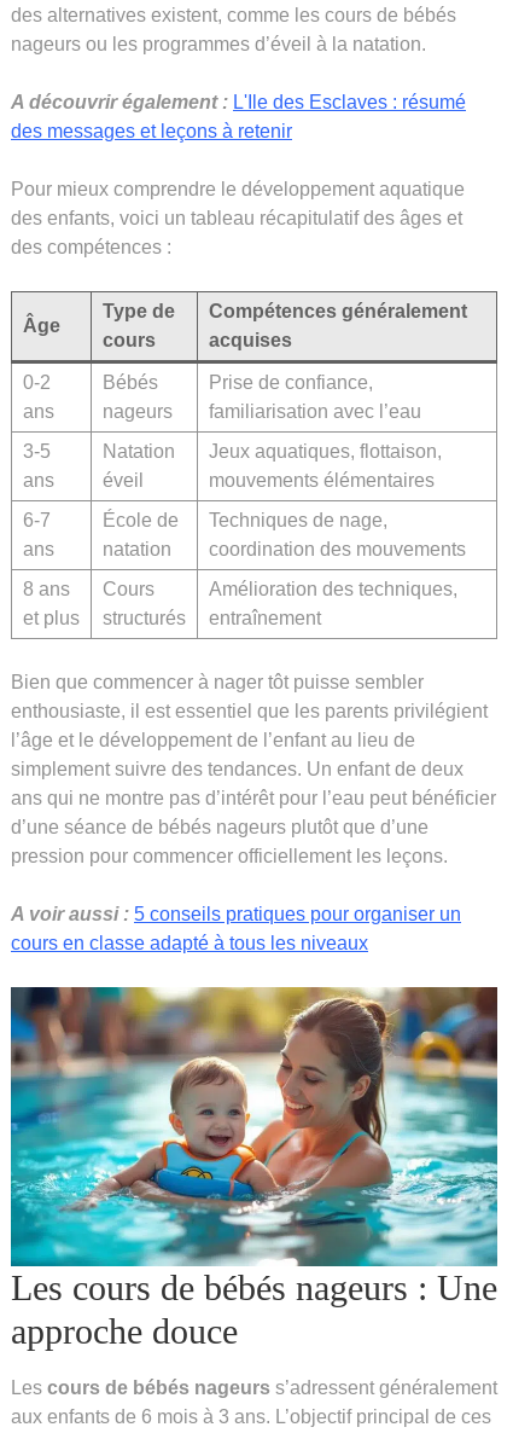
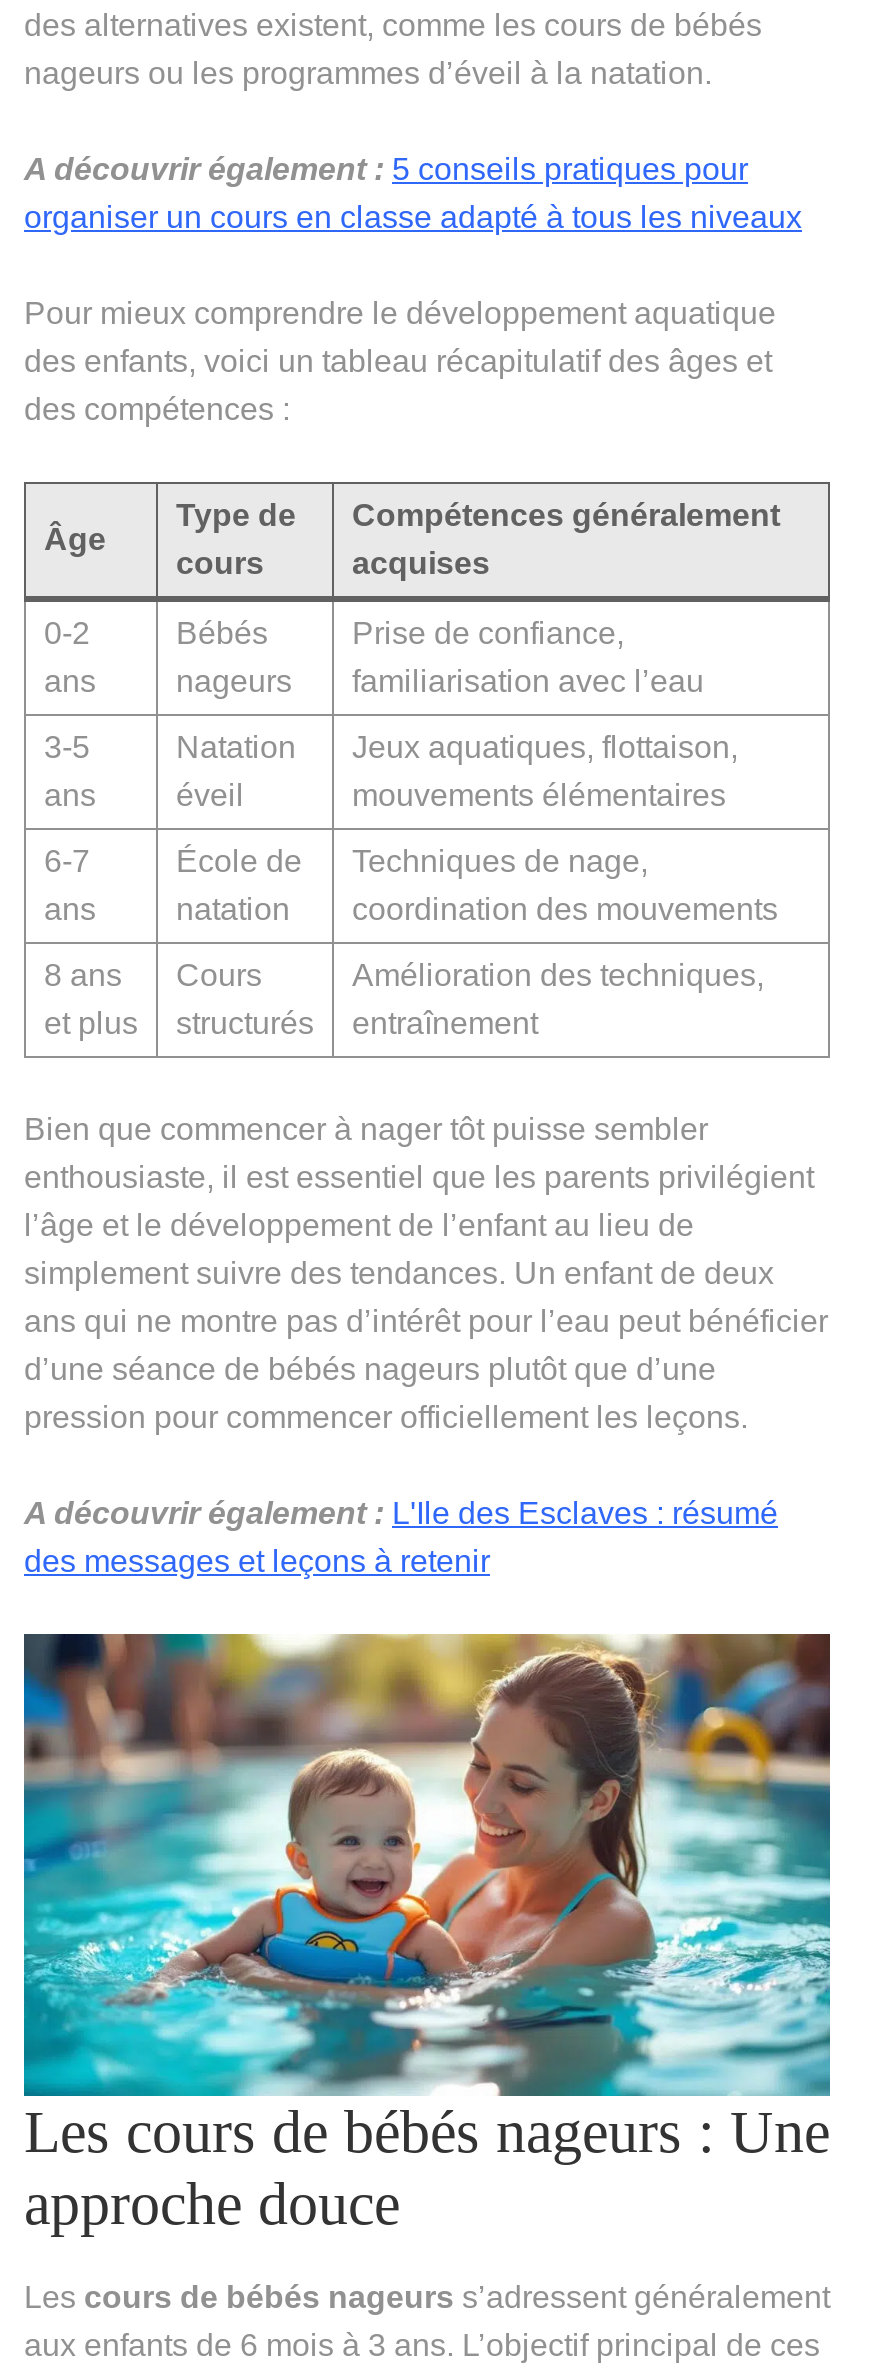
+ A découvrir également : 5 conseils pratiques pour
+ organiser un cours en classe adapté à tous les niveaux

moved down: A découvrir également : L'Ile des Esclaves : résumé | des messages et leçons à retenir

- A voir aussi : 5 conseils pratiques pour organiser un
- cours en classe adapté à tous les niveaux
